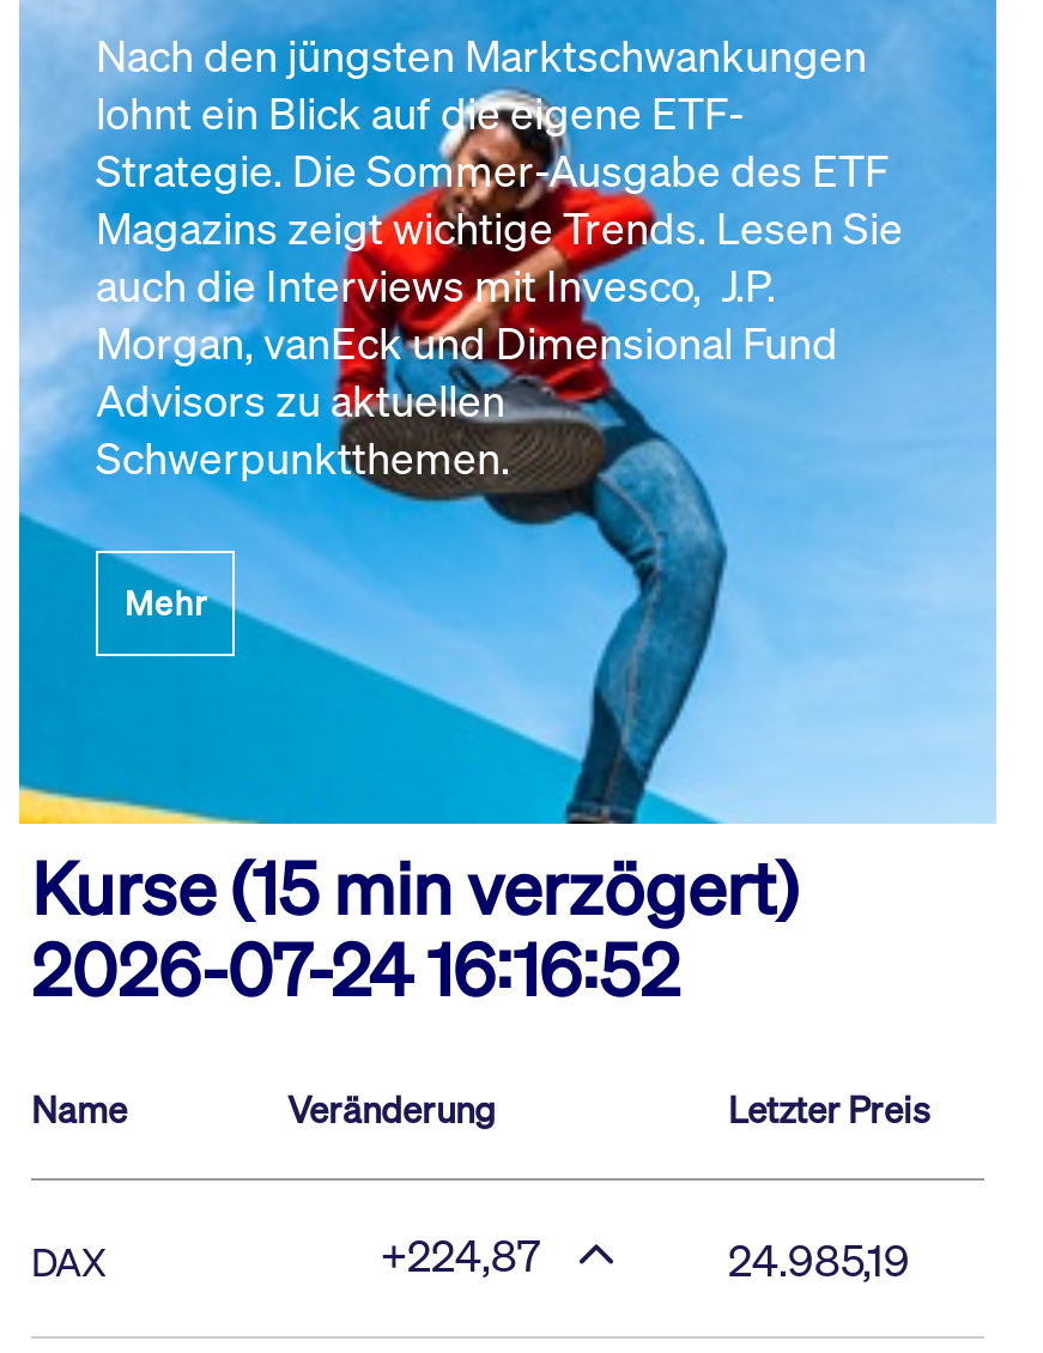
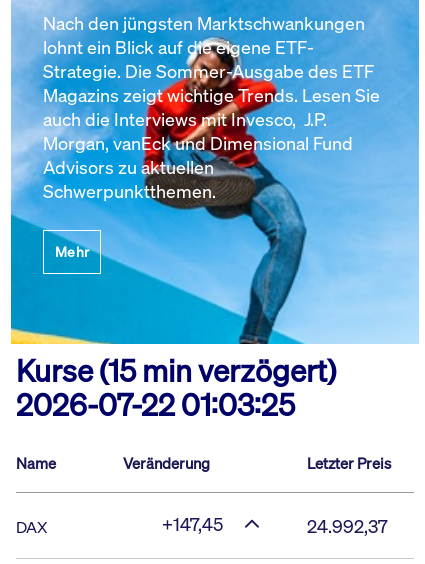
- 2026-07-24 16:16:52
+ 2026-07-22 01:03:25

- +224,87
+ +147,45

- 24.985,19
+ 24.992,37
